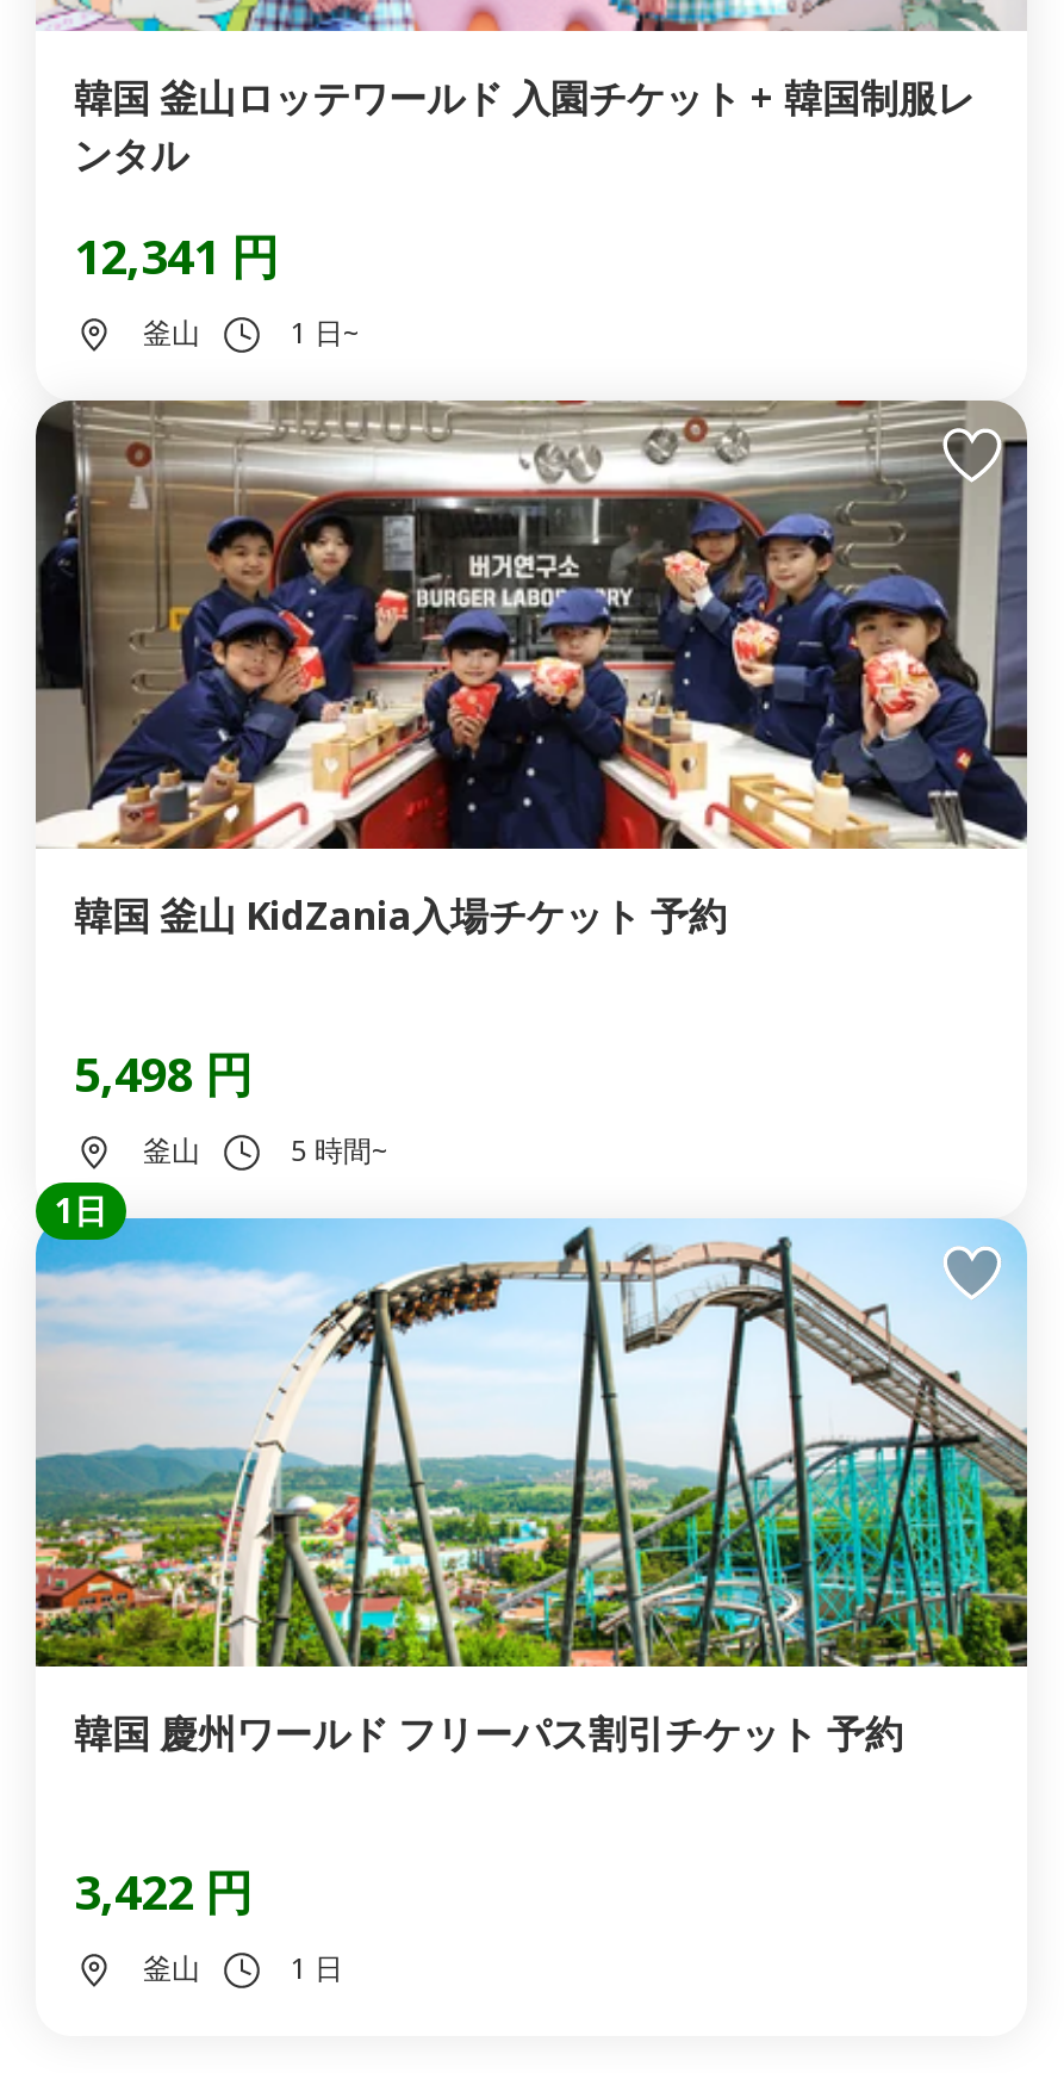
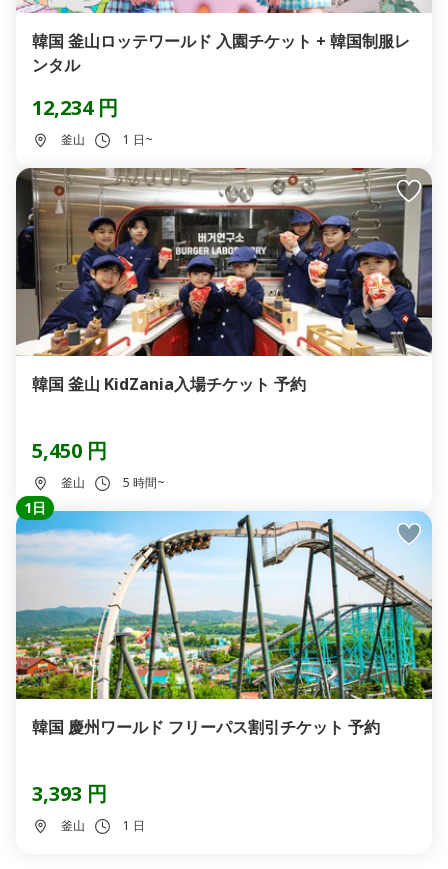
- 12,341 円
+ 12,234 円

- 5,498 円
+ 5,450 円

- 3,422 円
+ 3,393 円
